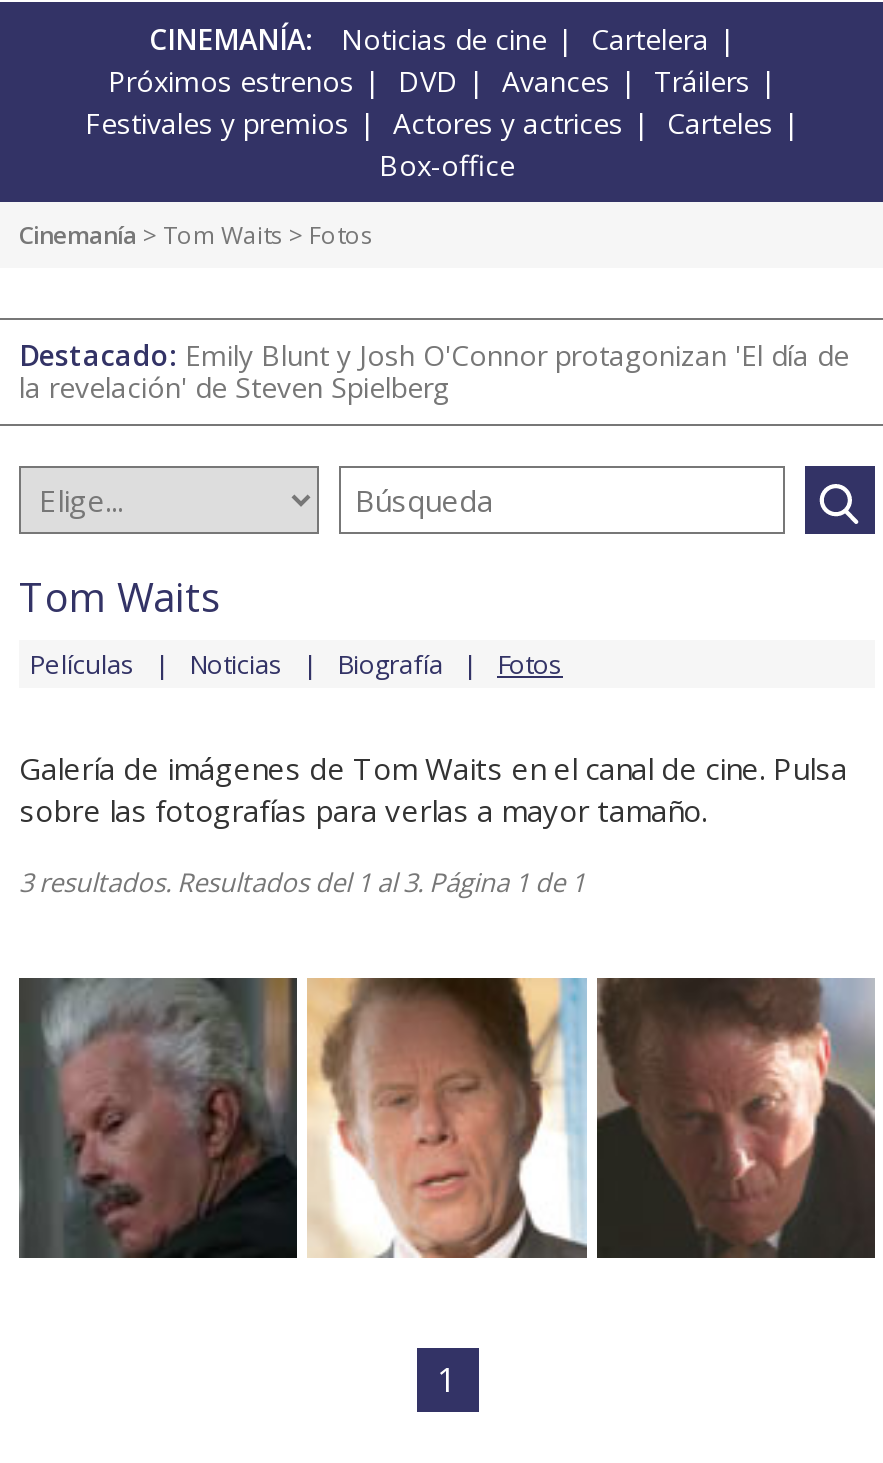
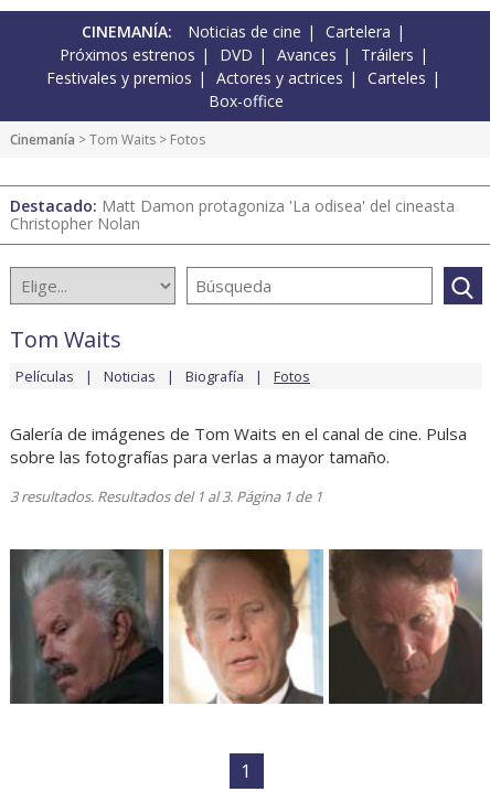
- Destacado: Emily Blunt y Josh O'Connor protagonizan 'El día de
- la revelación' de Steven Spielberg
+ Destacado: Matt Damon protagoniza 'La odisea' del cineasta
+ Christopher Nolan
